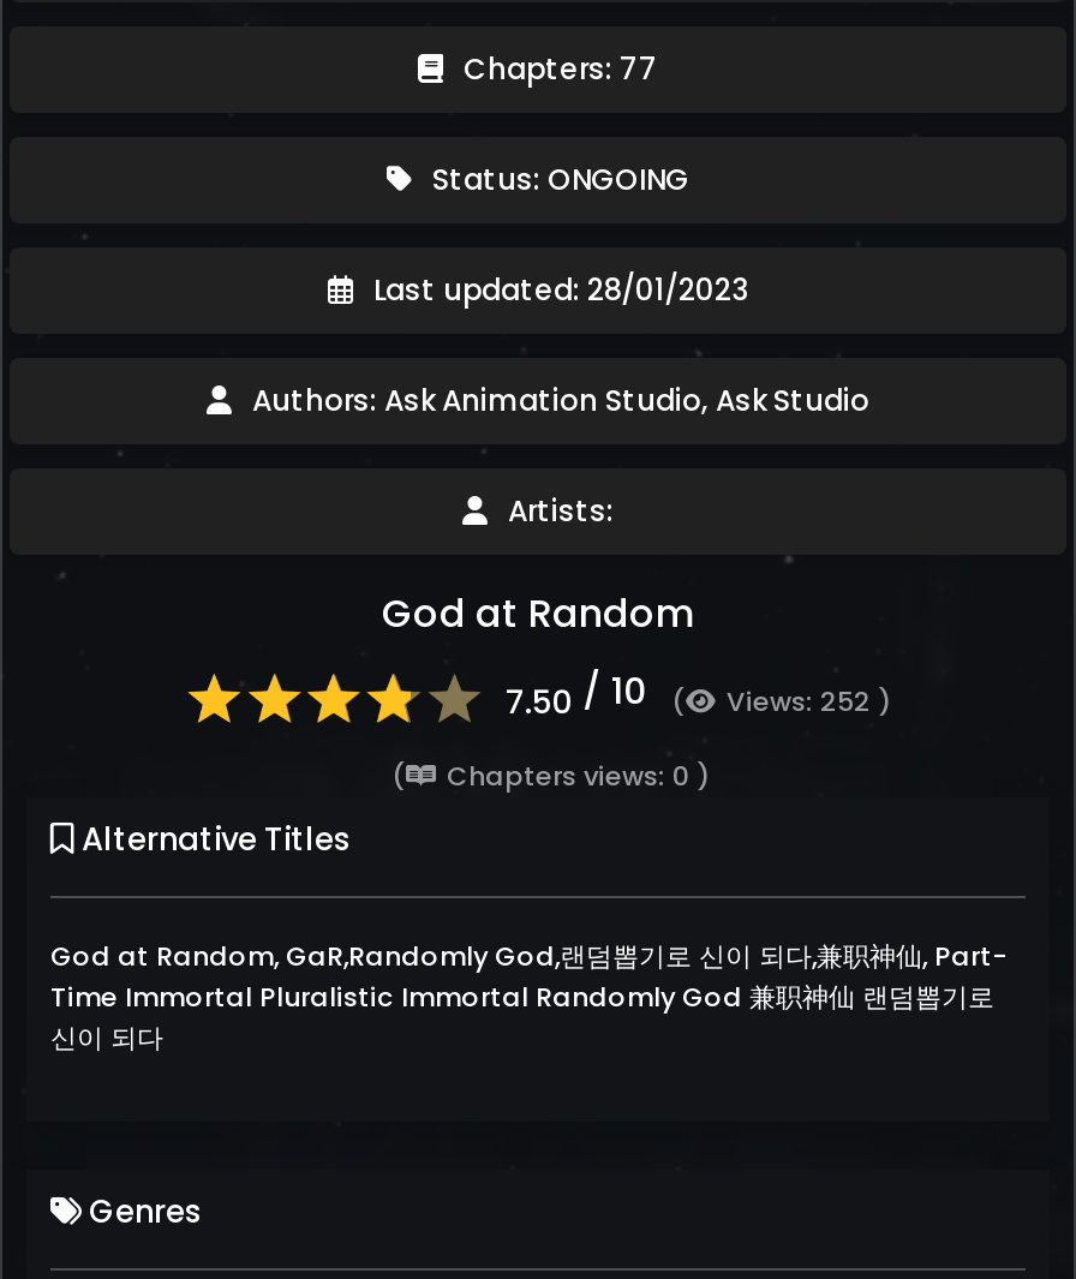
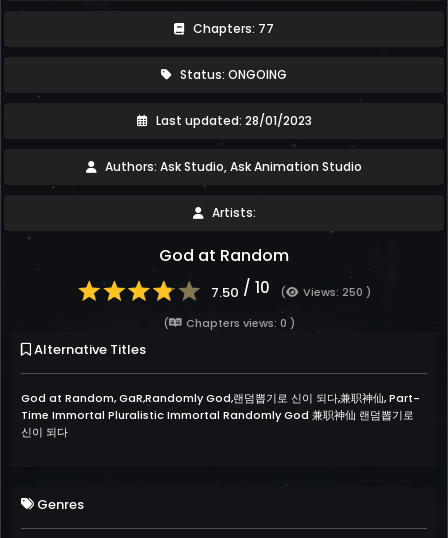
- Authors: Ask Animation Studio, Ask Studio
+ Authors: Ask Studio, Ask Animation Studio

- Views: 252 )
+ Views: 250 )
